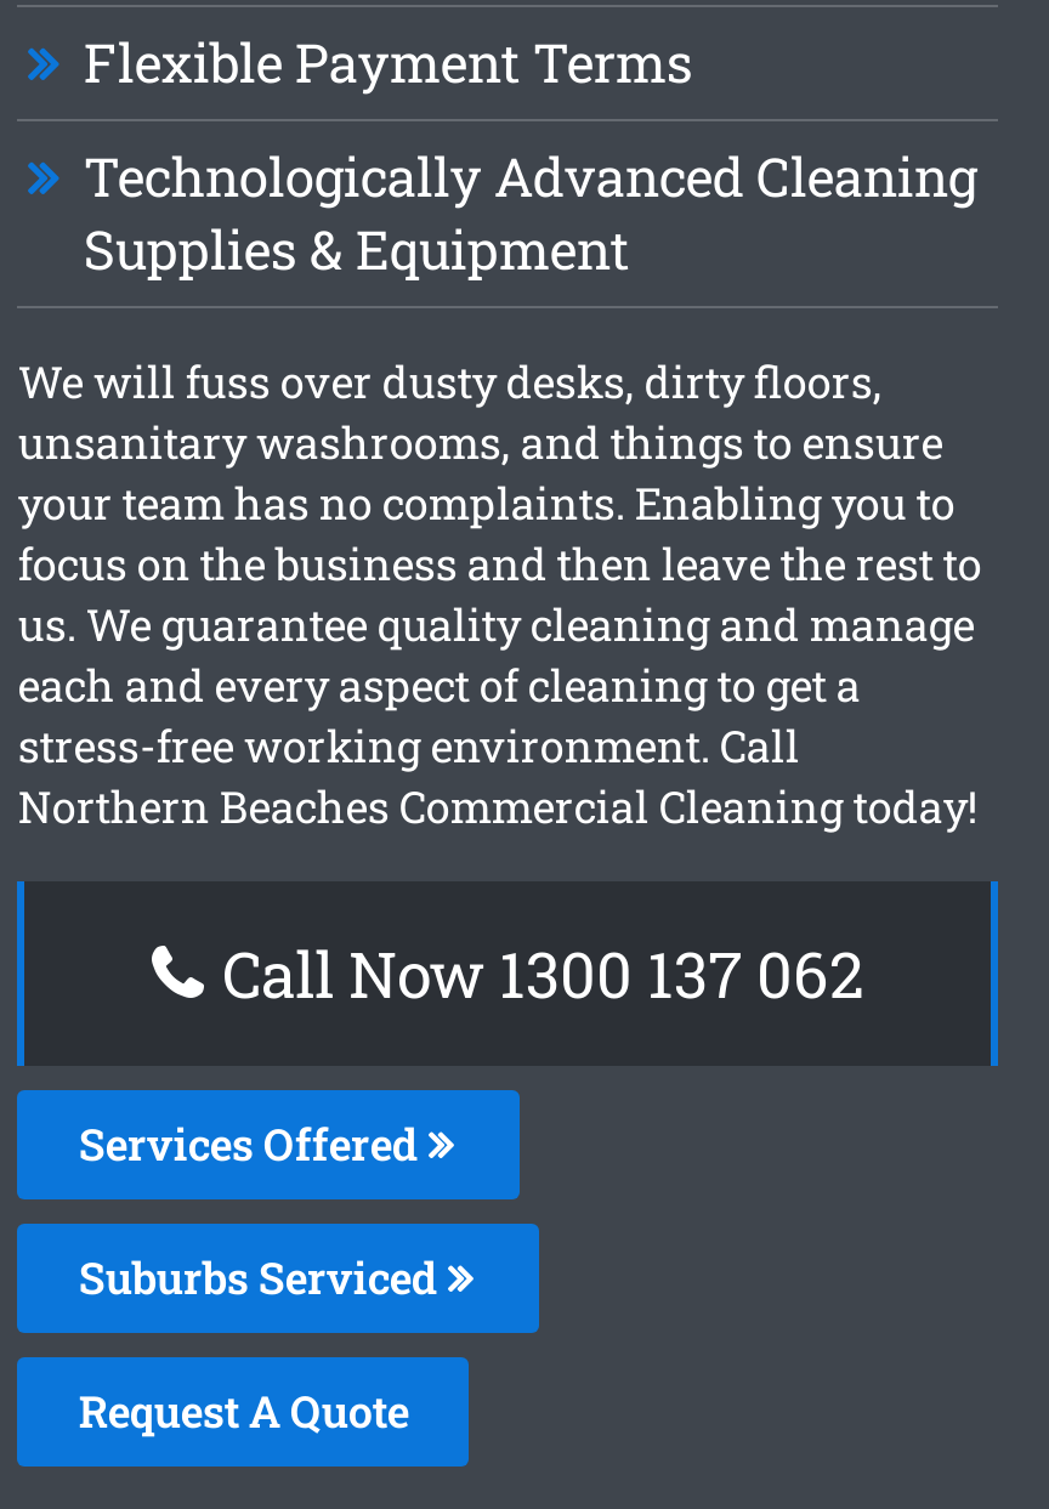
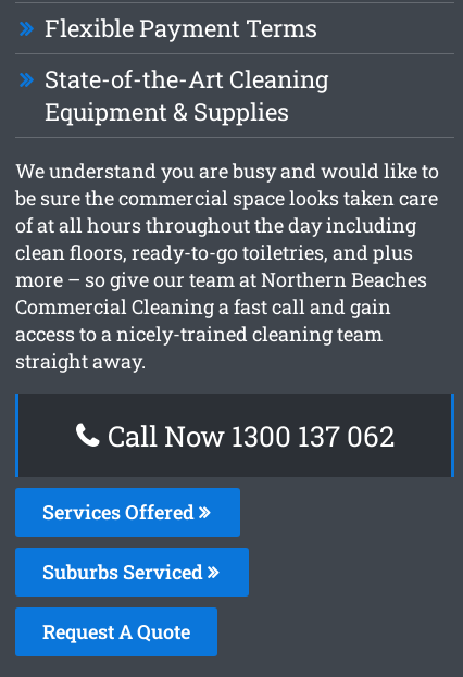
- Technologically Advanced Cleaning
- Supplies & Equipment
+ State-of-the-Art Cleaning
+ Equipment & Supplies

- We will fuss over dusty desks, dirty floors,
- unsanitary washrooms, and things to ensure
- your team has no complaints. Enabling you to
- focus on the business and then leave the rest to
- us. We guarantee quality cleaning and manage
- each and every aspect of cleaning to get a
- stress-free working environment. Call
- Northern Beaches Commercial Cleaning today!
+ We understand you are busy and would like to
+ be sure the commercial space looks taken care
+ of at all hours throughout the day including
+ clean floors, ready-to-go toiletries, and plus
+ more – so give our team at Northern Beaches
+ Commercial Cleaning a fast call and gain
+ access to a nicely-trained cleaning team
+ straight away.
